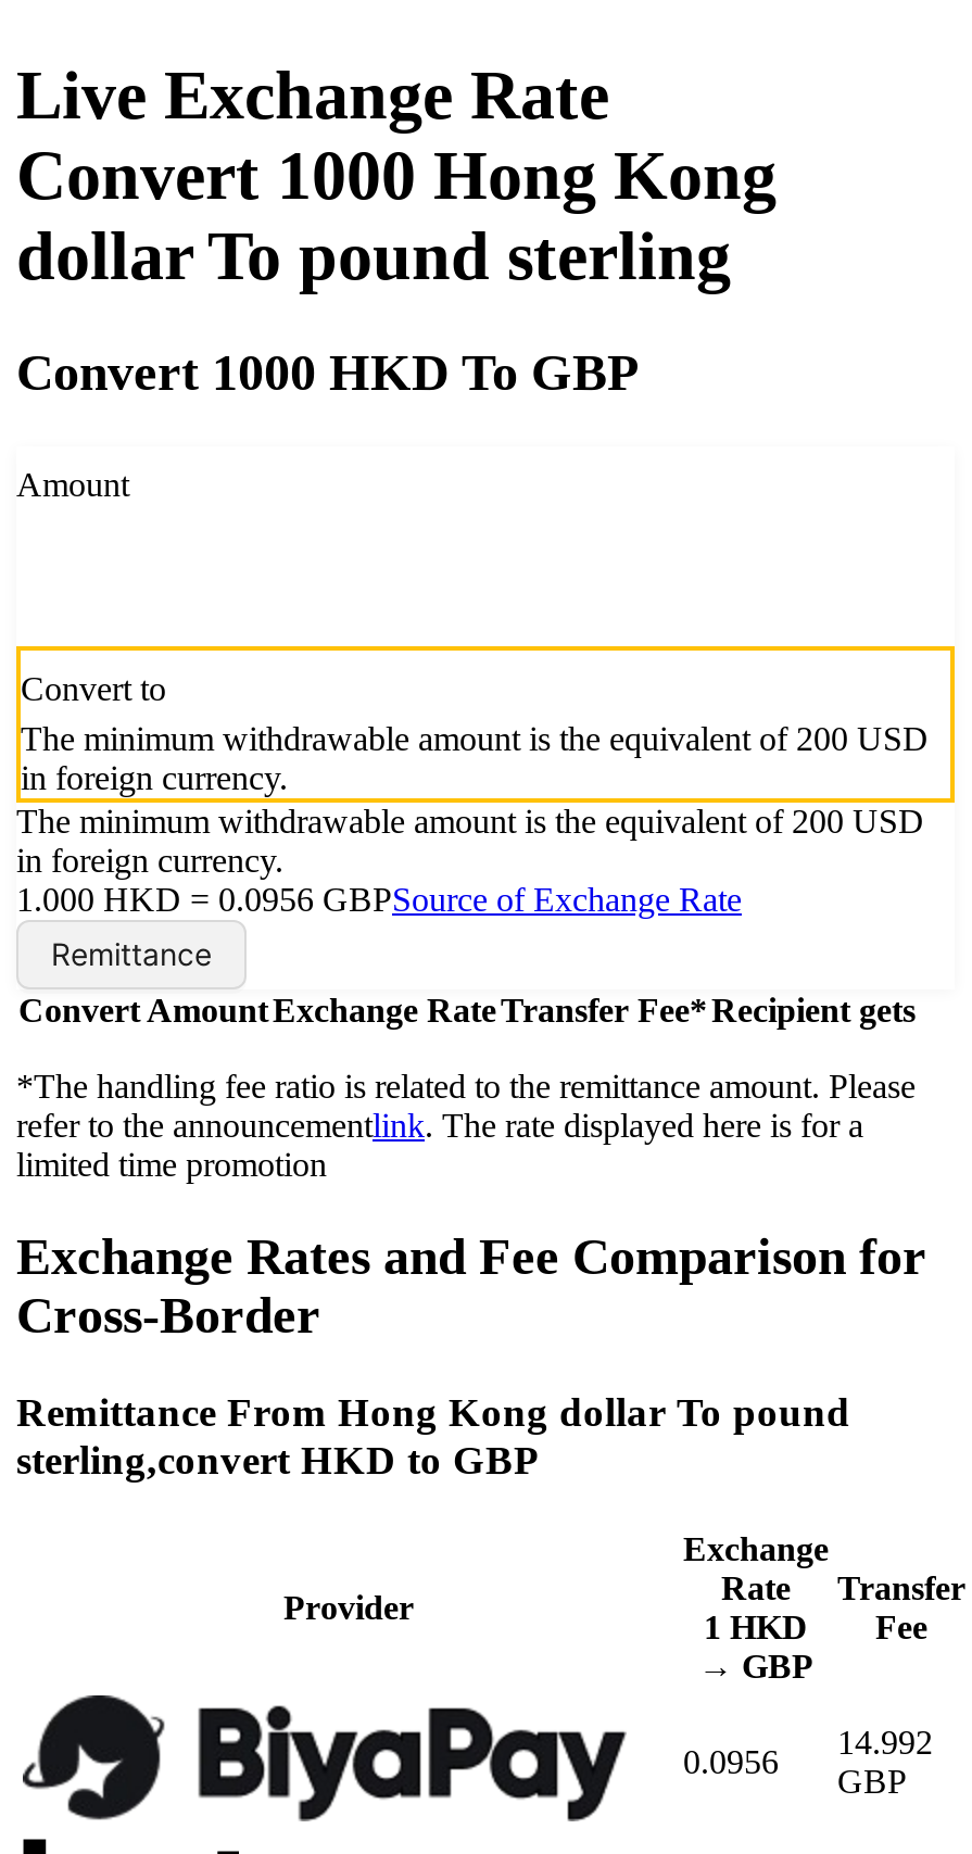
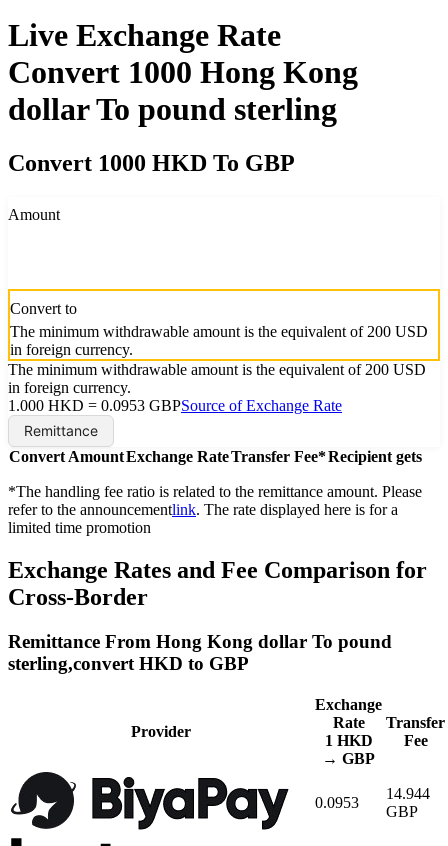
- 1.000 HKD = 0.0956 GBPSource of Exchange Rate
+ 1.000 HKD = 0.0953 GBPSource of Exchange Rate

- 14.992
+ 14.944

- 0.0956
+ 0.0953
